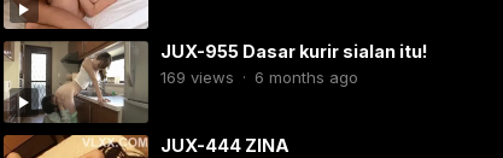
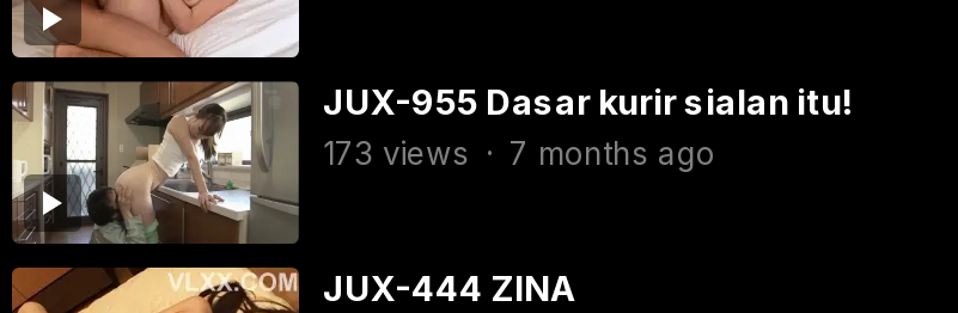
- 169 views · 6 months ago
+ 173 views · 7 months ago
